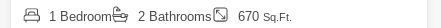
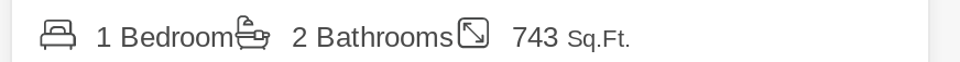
- 1 Bedroom 2 Bathrooms 670 Sq.Ft.
+ 1 Bedroom 2 Bathrooms 743 Sq.Ft.
